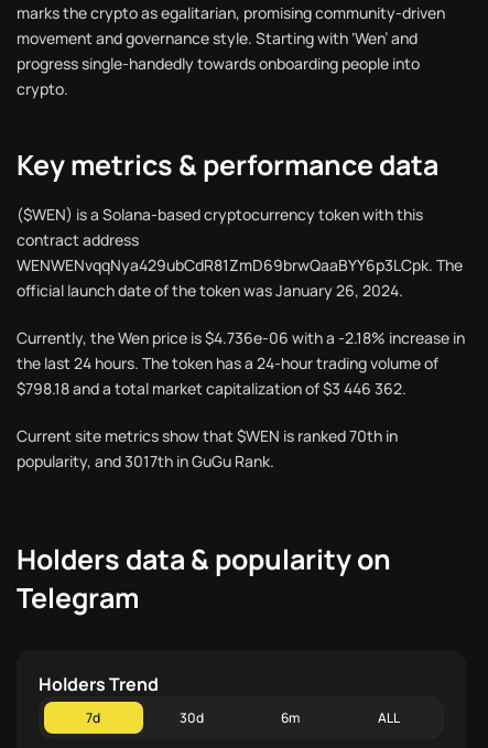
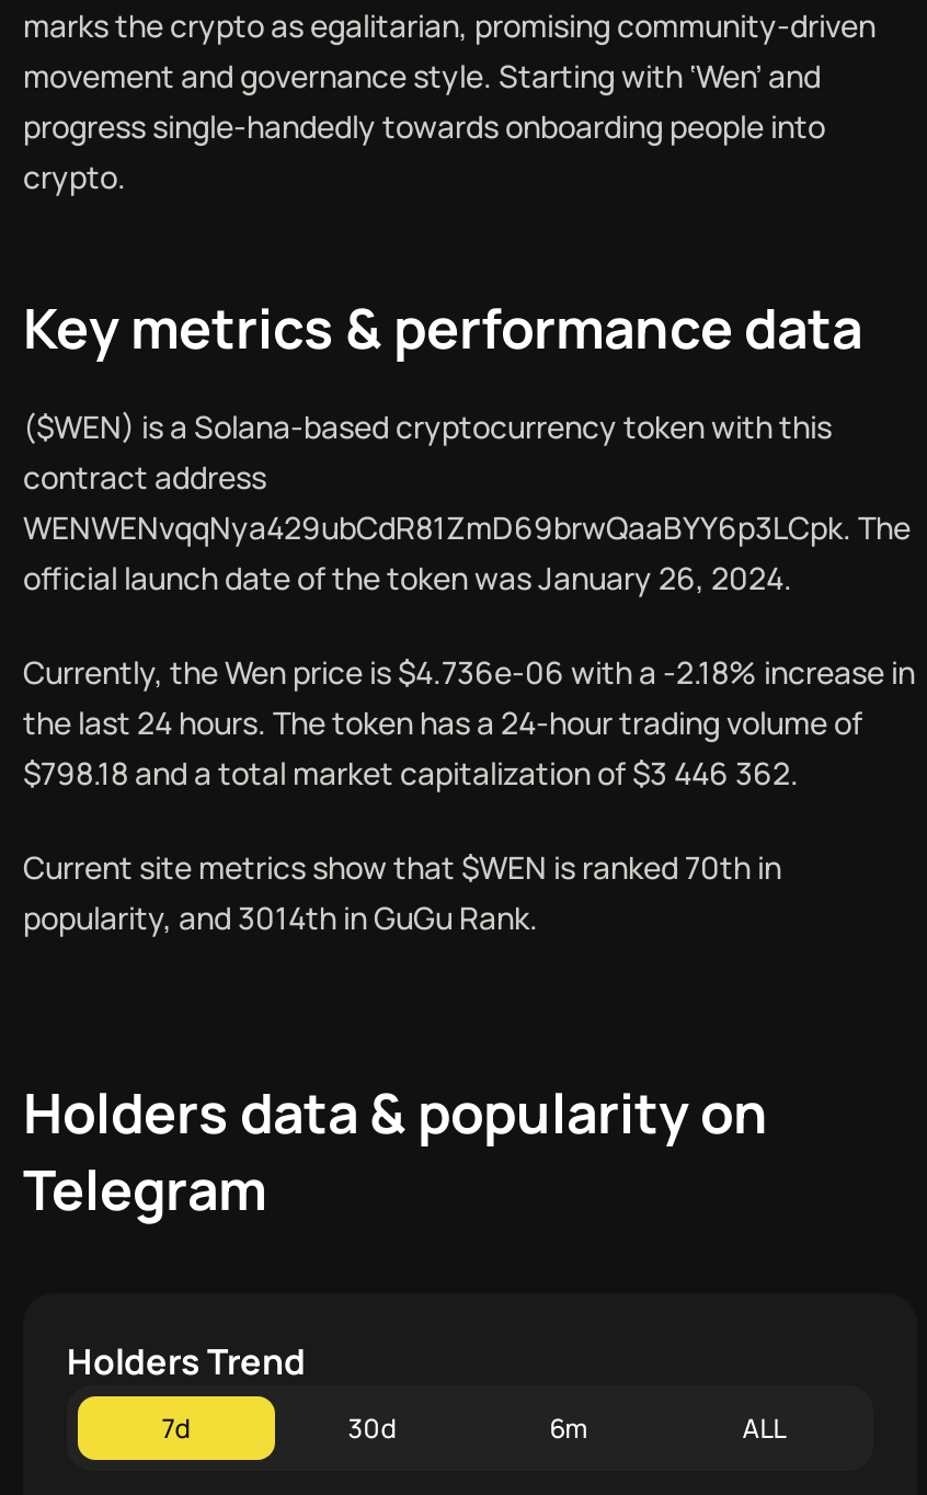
- popularity, and 3017th in GuGu Rank.
+ popularity, and 3014th in GuGu Rank.
